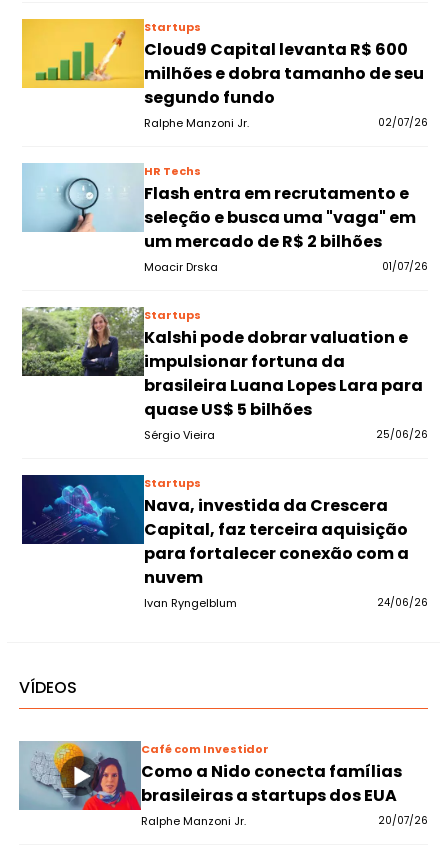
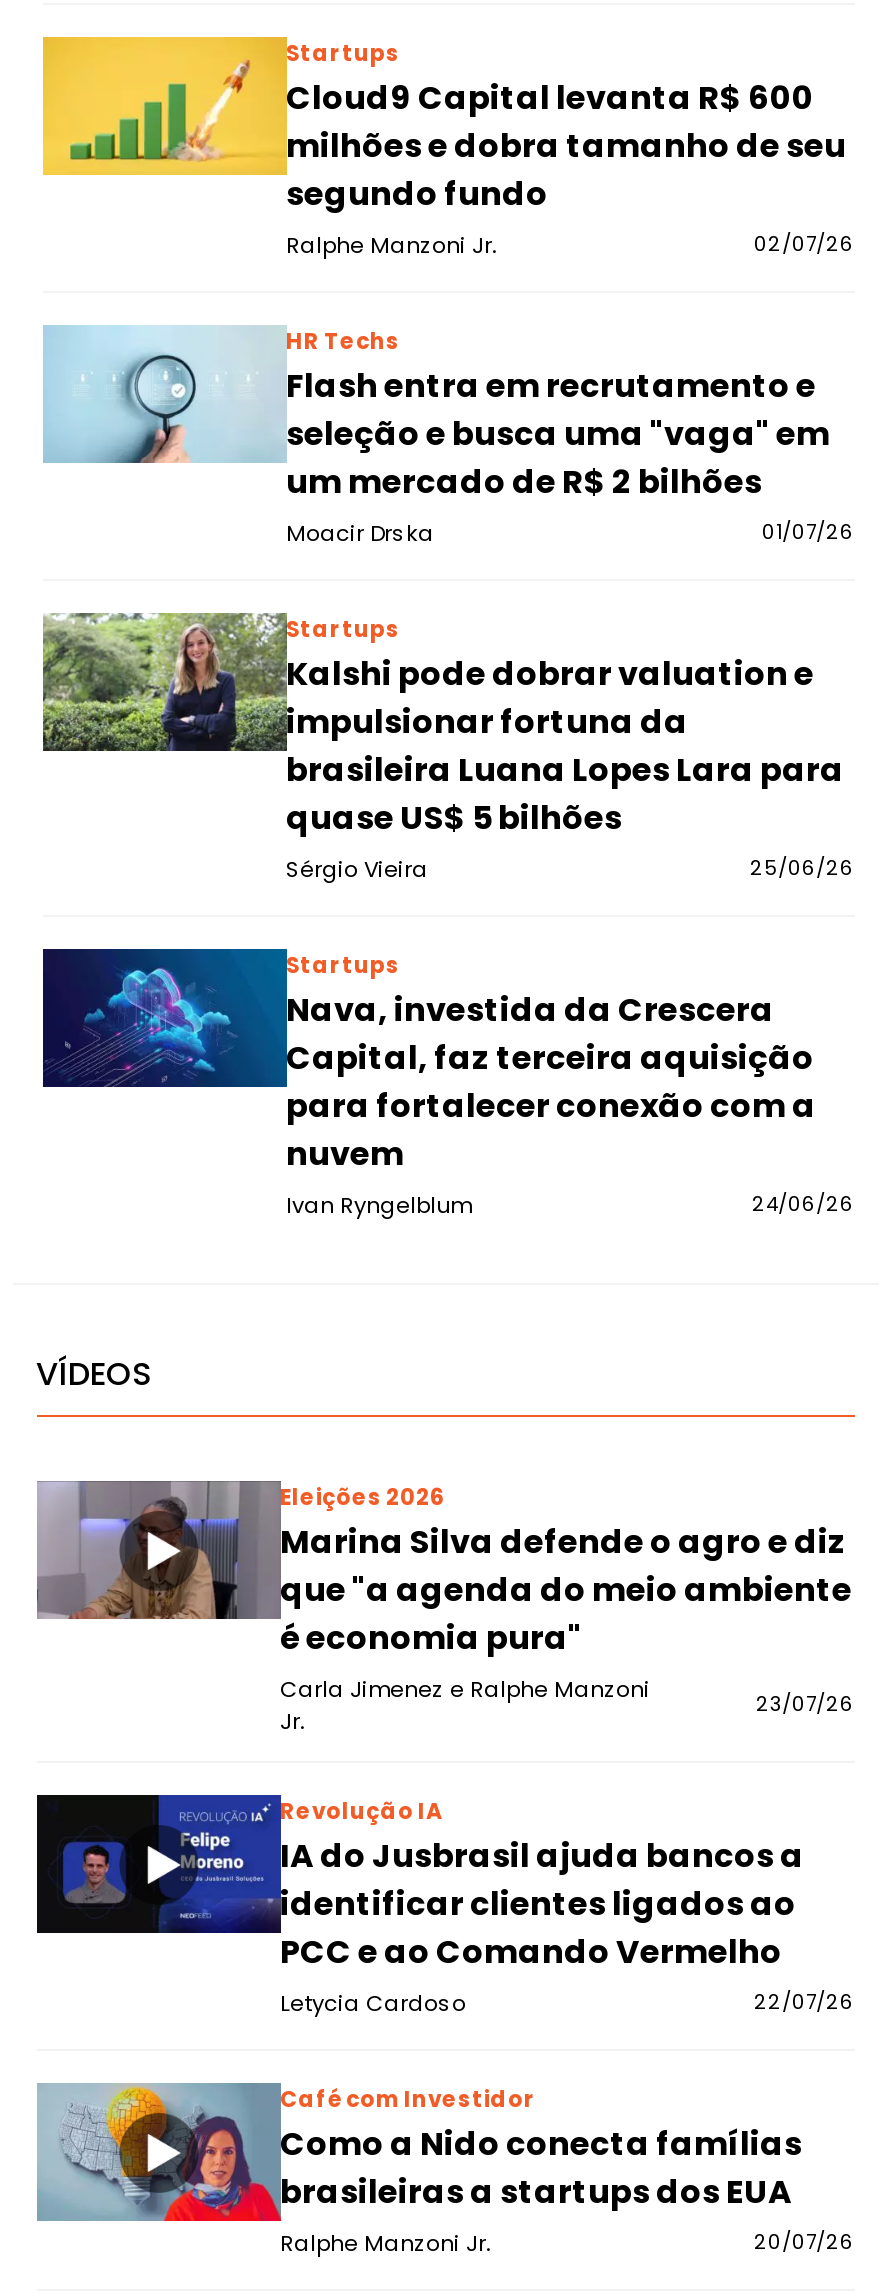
+ [image]
+ 23/07/26
+ Revolução IA
+ IA do Jusbrasil ajuda bancos a
+ identificar clientes ligados ao
+ PCC e ao Comando Vermelho
+ Letycia Cardoso
+ 22/07/26

+ [image]
+ Eleições 2026
+ Marina Silva defende o agro e diz
+ que "a agenda do meio ambiente
+ é economia pura"
+ Carla Jimenez e Ralphe Manzoni
+ Jr.
